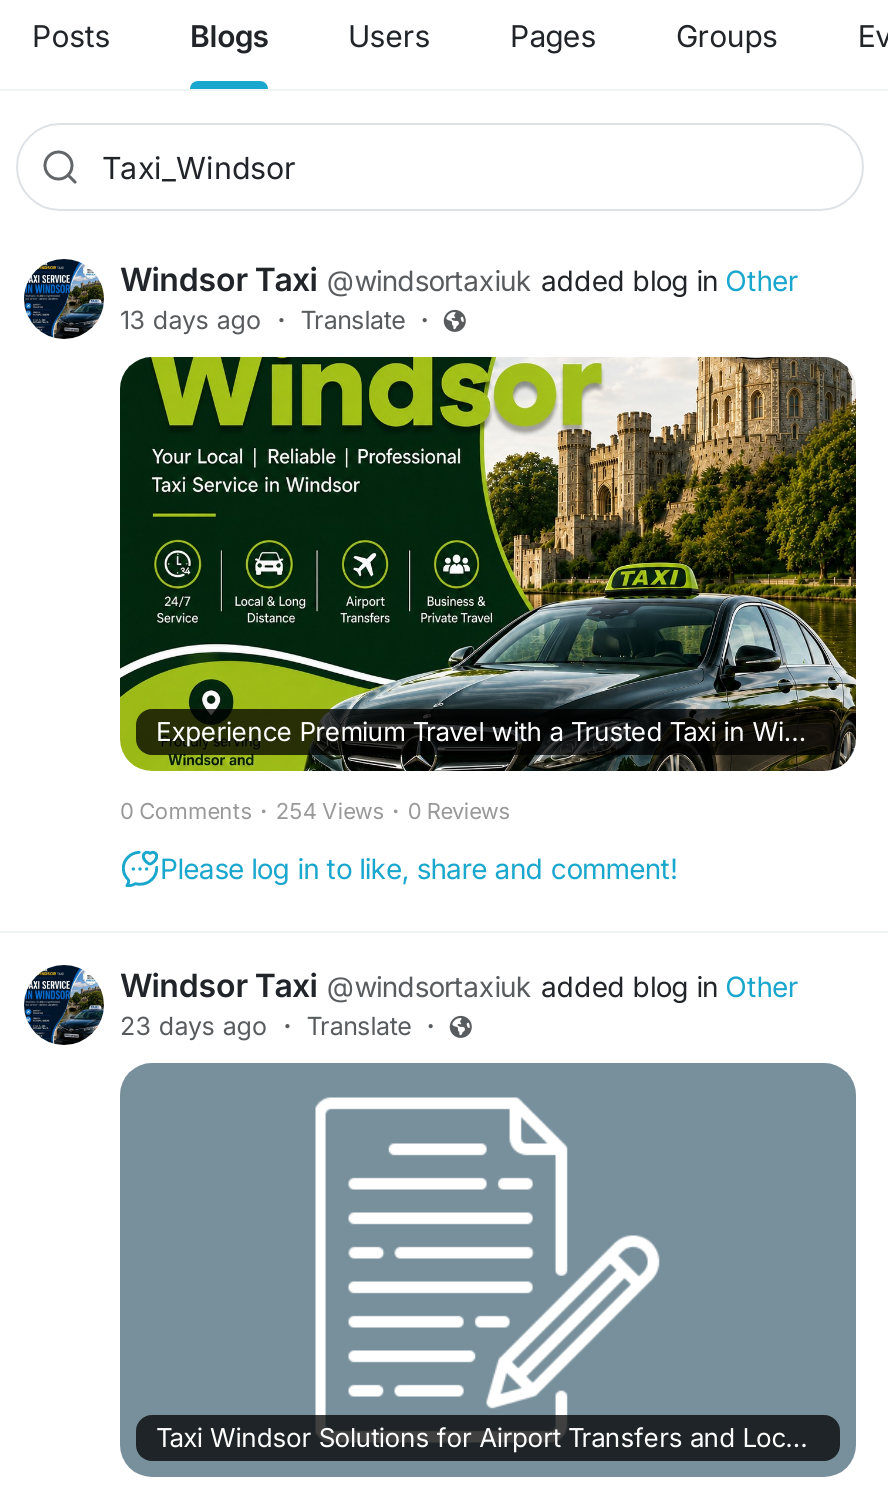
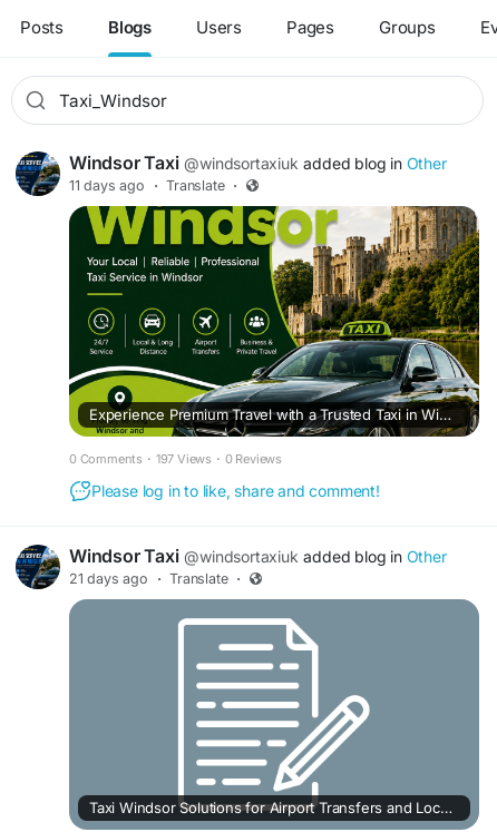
- 13 days ago · Translate ·
+ 11 days ago · Translate ·

- 0 Comments · 254 Views · 0 Reviews
+ 0 Comments · 197 Views · 0 Reviews

- 23 days ago · Translate ·
+ 21 days ago · Translate ·
